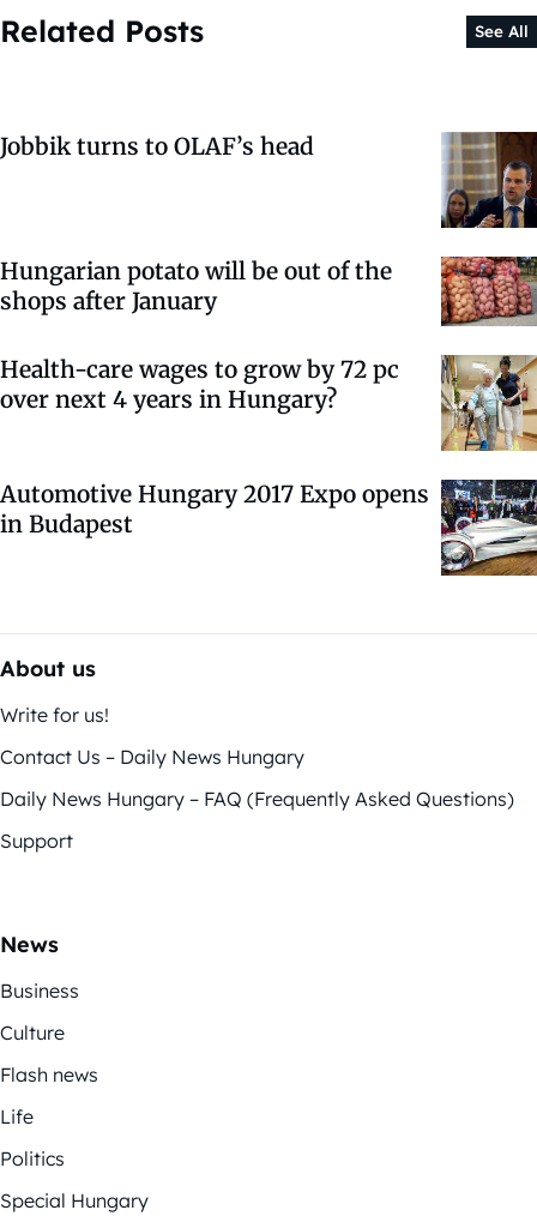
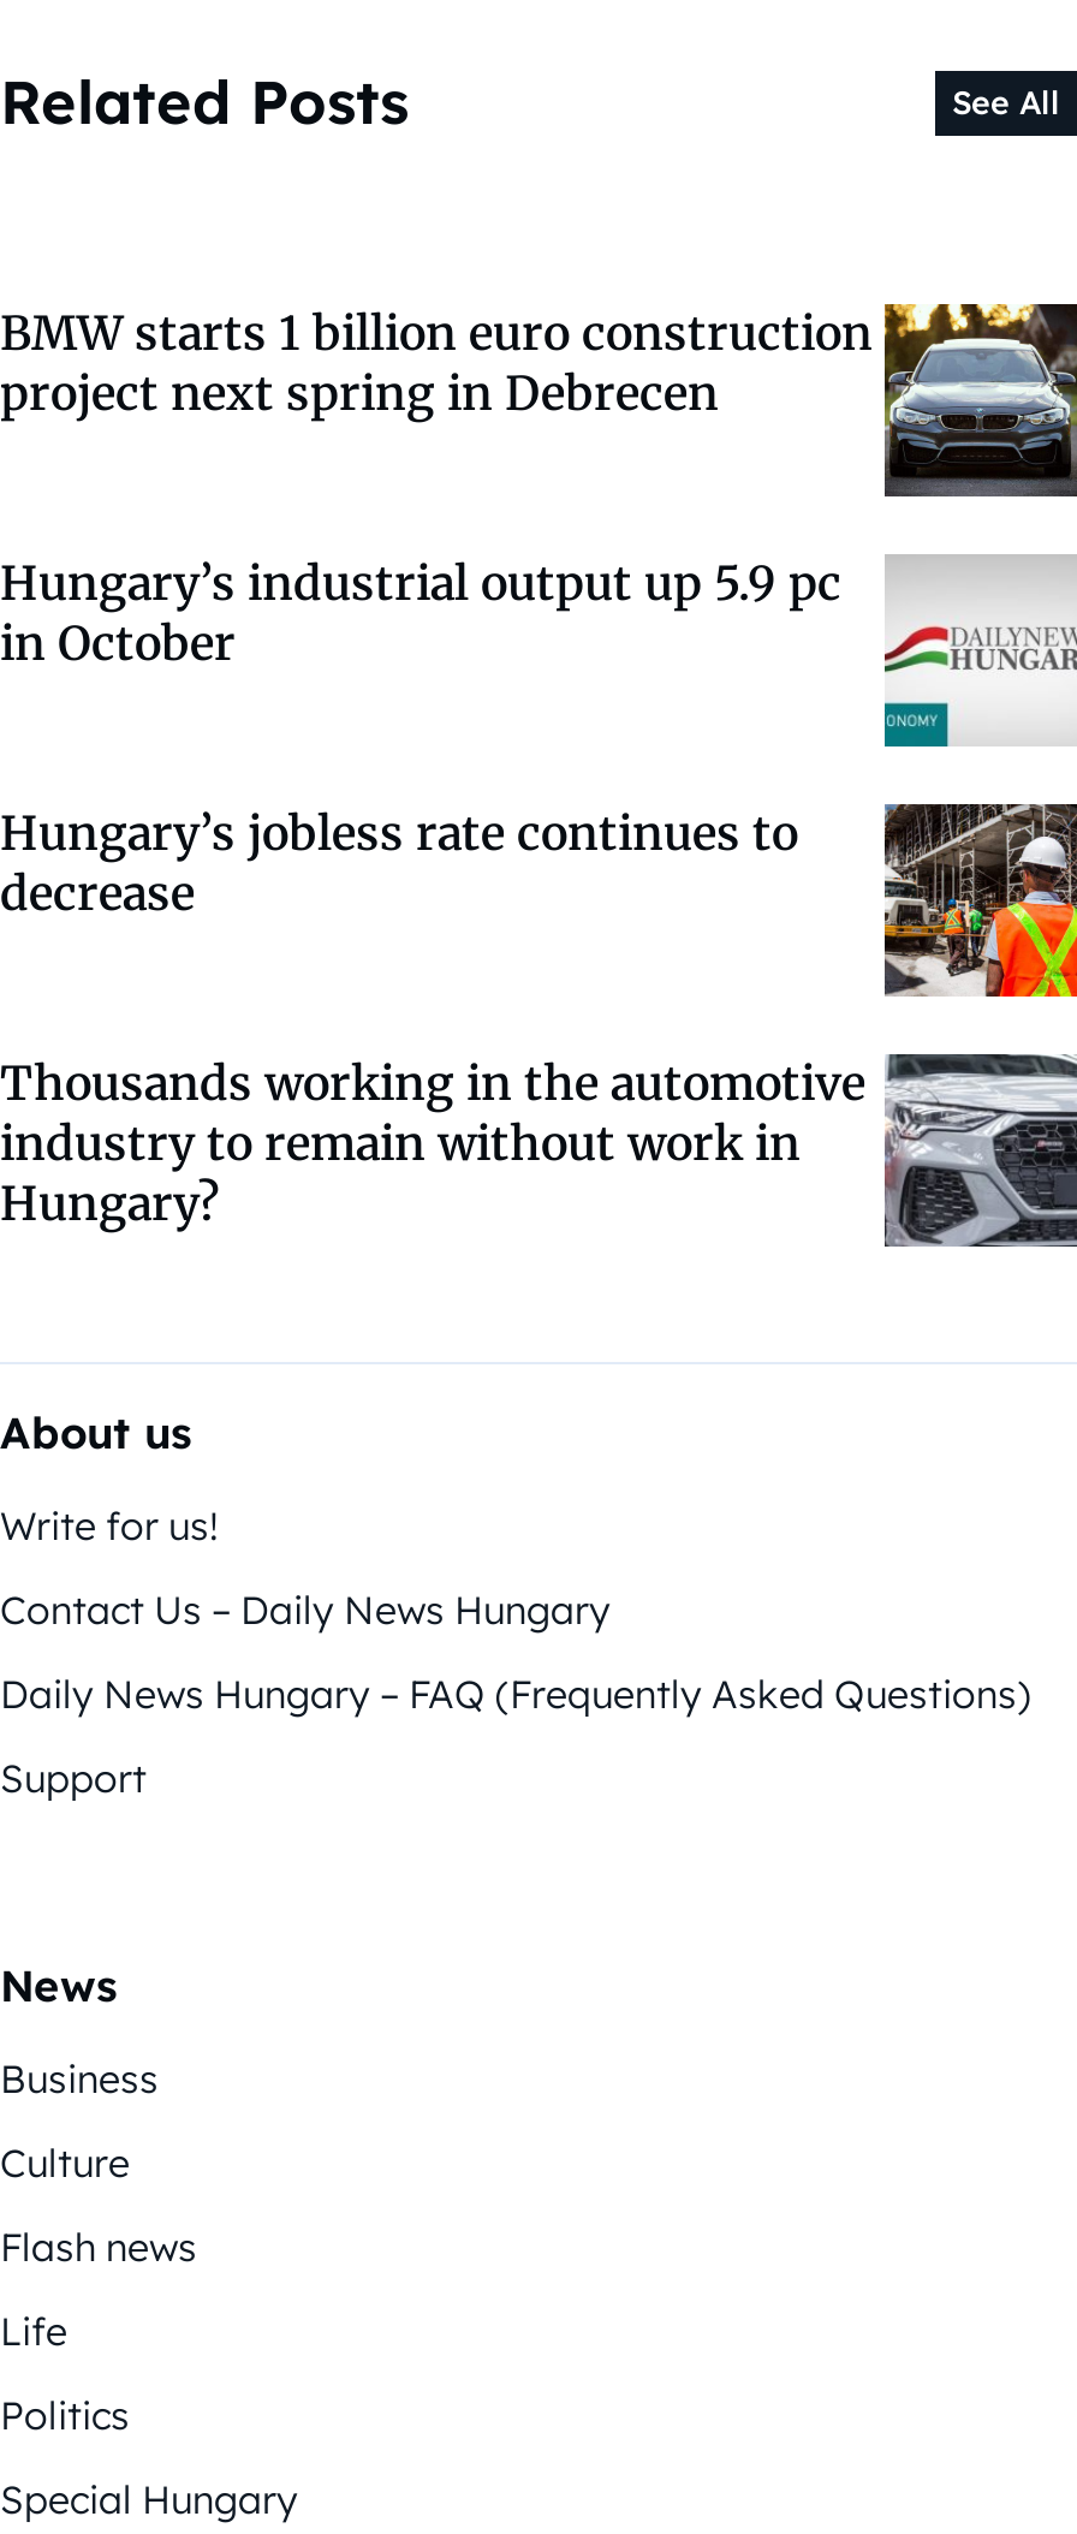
- Jobbik turns to OLAF’s head
+ BMW starts 1 billion euro construction
+ project next spring in Debrecen

- [image]
+ [image]

- [image]
- Hungarian potato will be out of the
- shops after January
+ [image]
+ Hungary’s industrial output up 5.9 pc
+ in October

- Health-care wages to grow by 72 pc
- over next 4 years in Hungary?
+ Hungary’s jobless rate continues to
+ decrease

- [image]
- Automotive Hungary 2017 Expo opens
- in Budapest
+ [image]
+ Thousands working in the automotive
+ industry to remain without work in
+ Hungary?

- [image]
+ [image]
